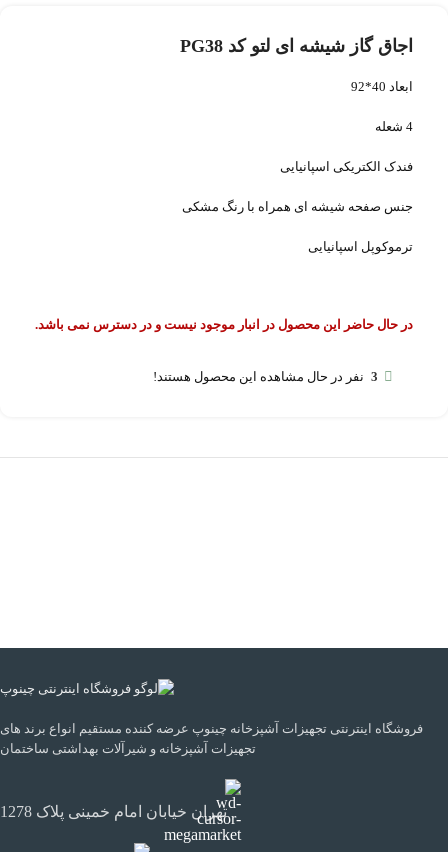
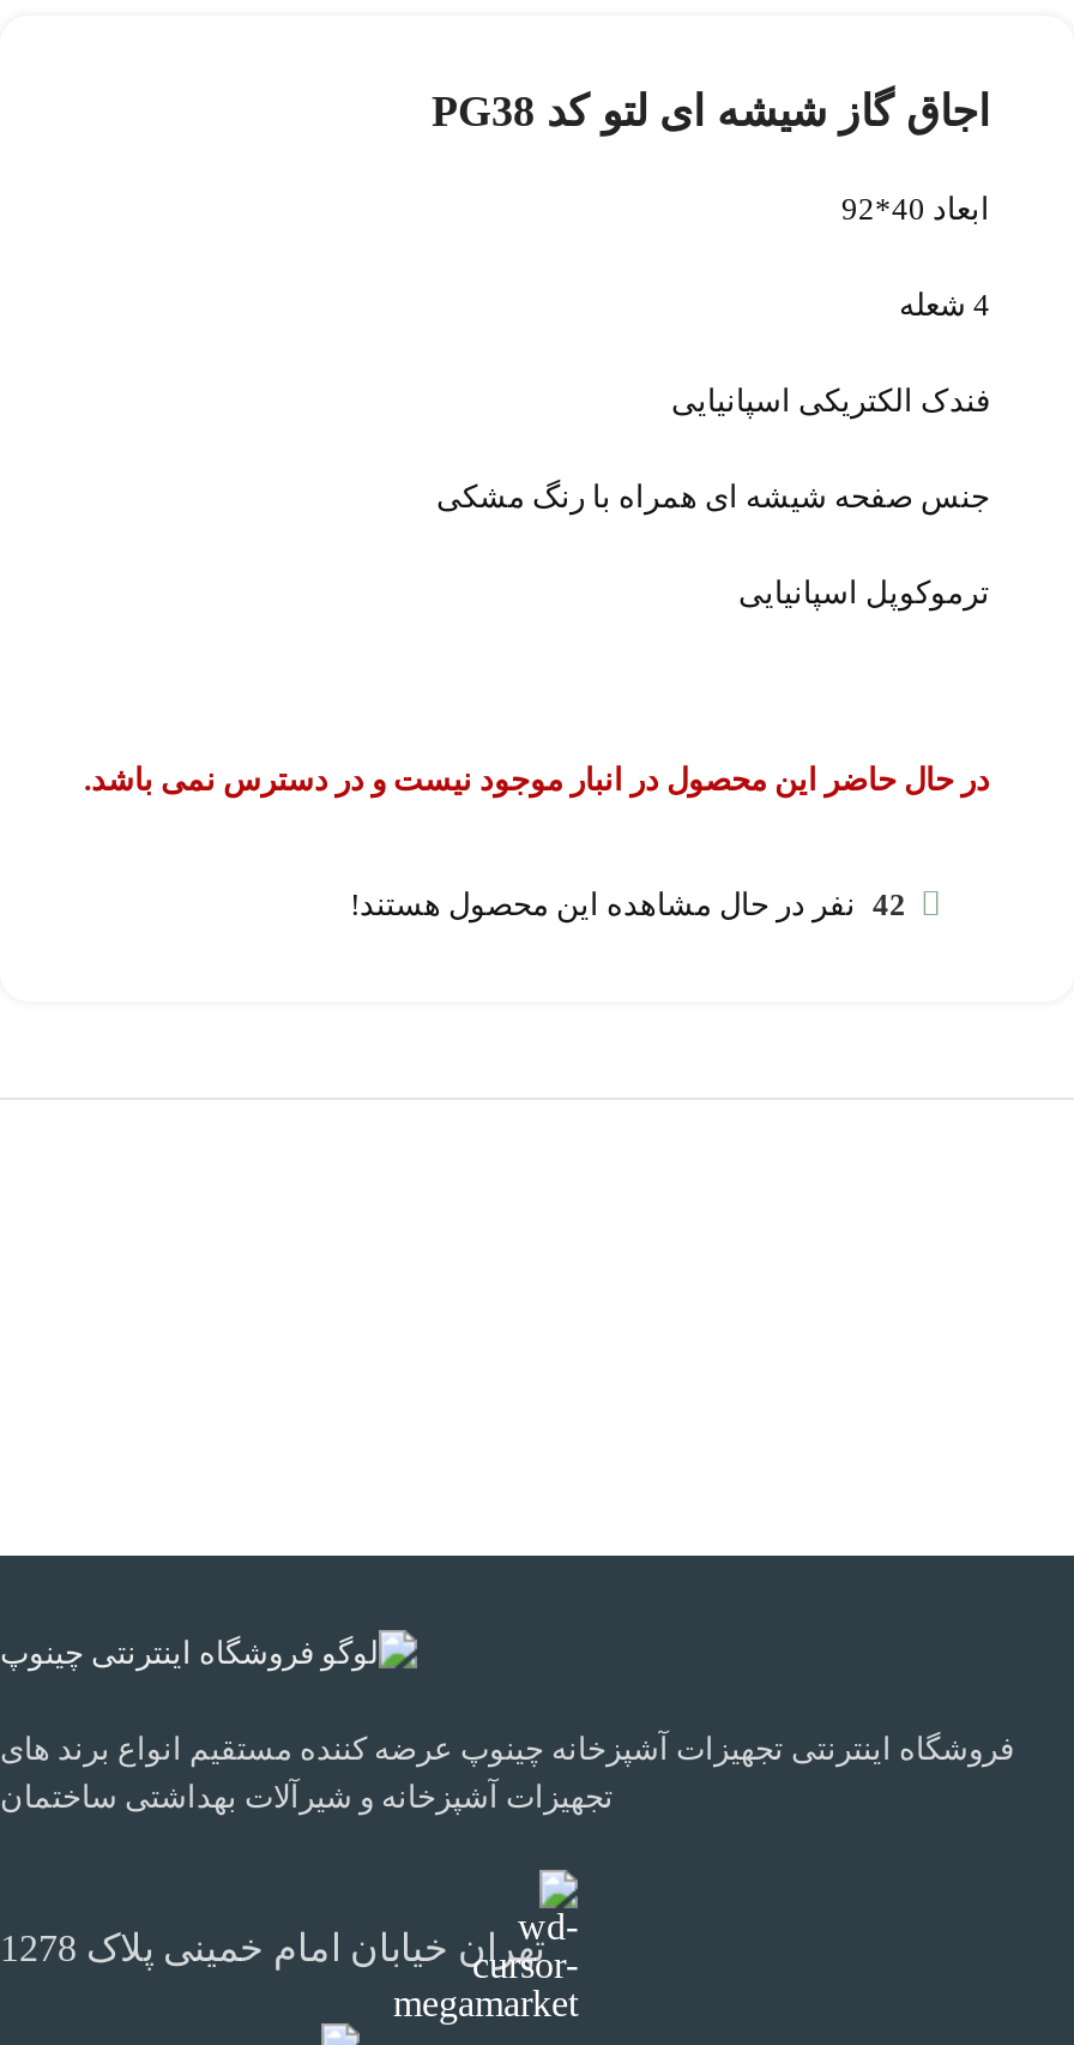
- 3 نفر در حال مشاهده این محصول هستند!
+ 42 نفر در حال مشاهده این محصول هستند!
